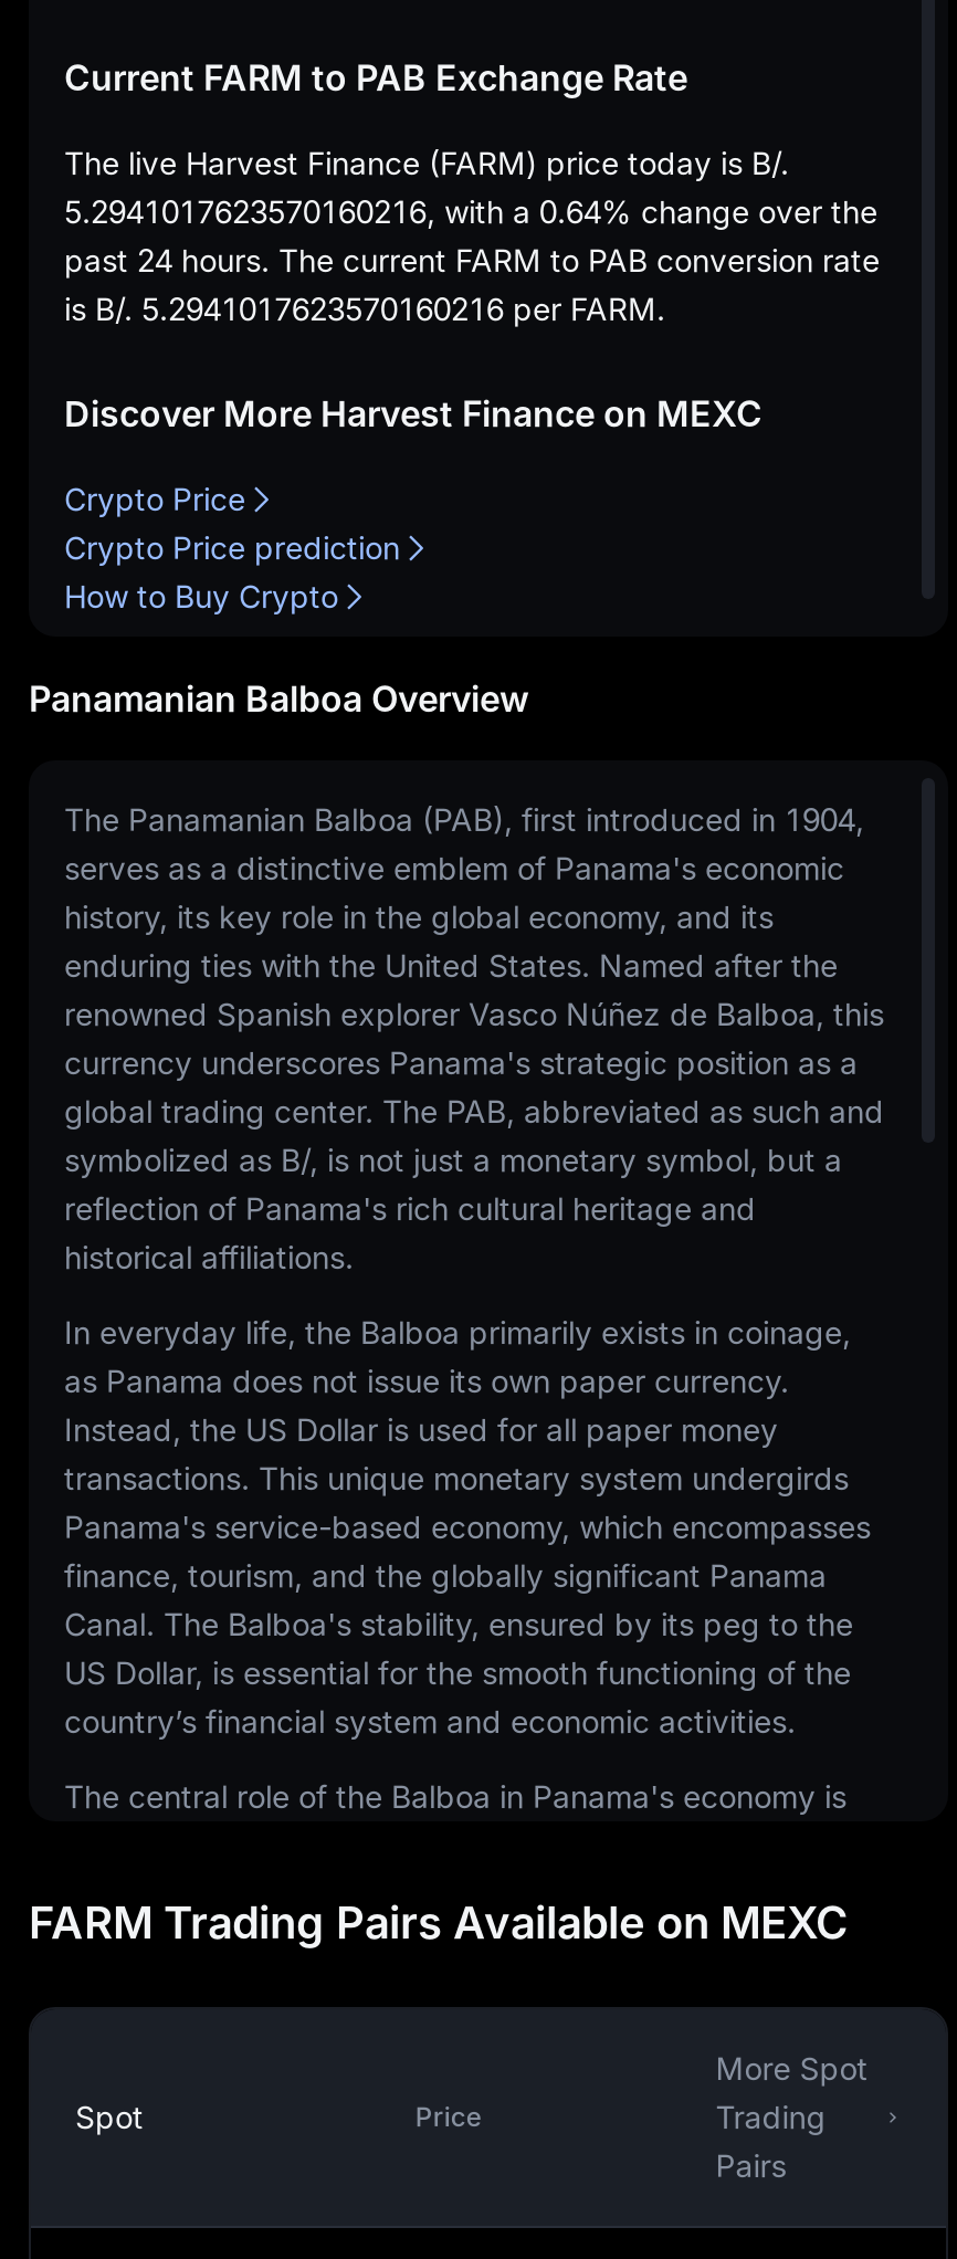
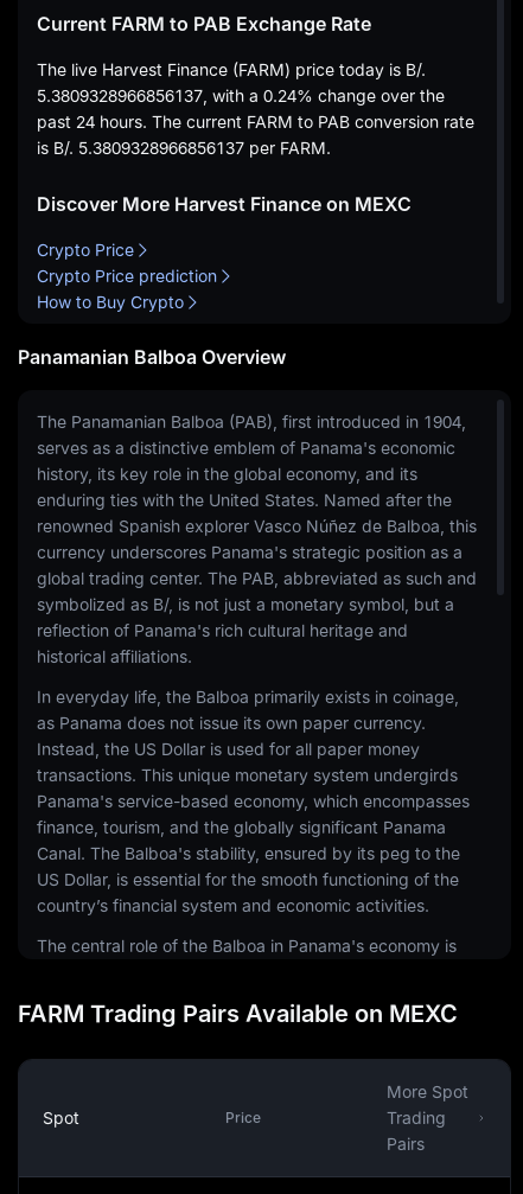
- 5.2941017623570160216, with a 0.64% change over the
+ 5.3809328966856137, with a 0.24% change over the

- is B/. 5.2941017623570160216 per FARM.
+ is B/. 5.3809328966856137 per FARM.
